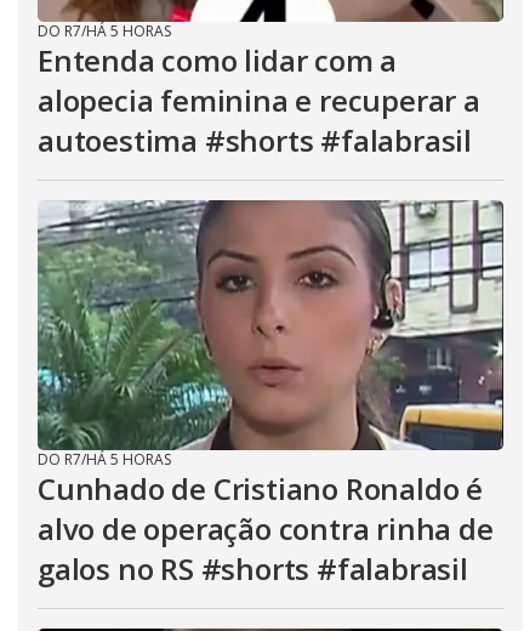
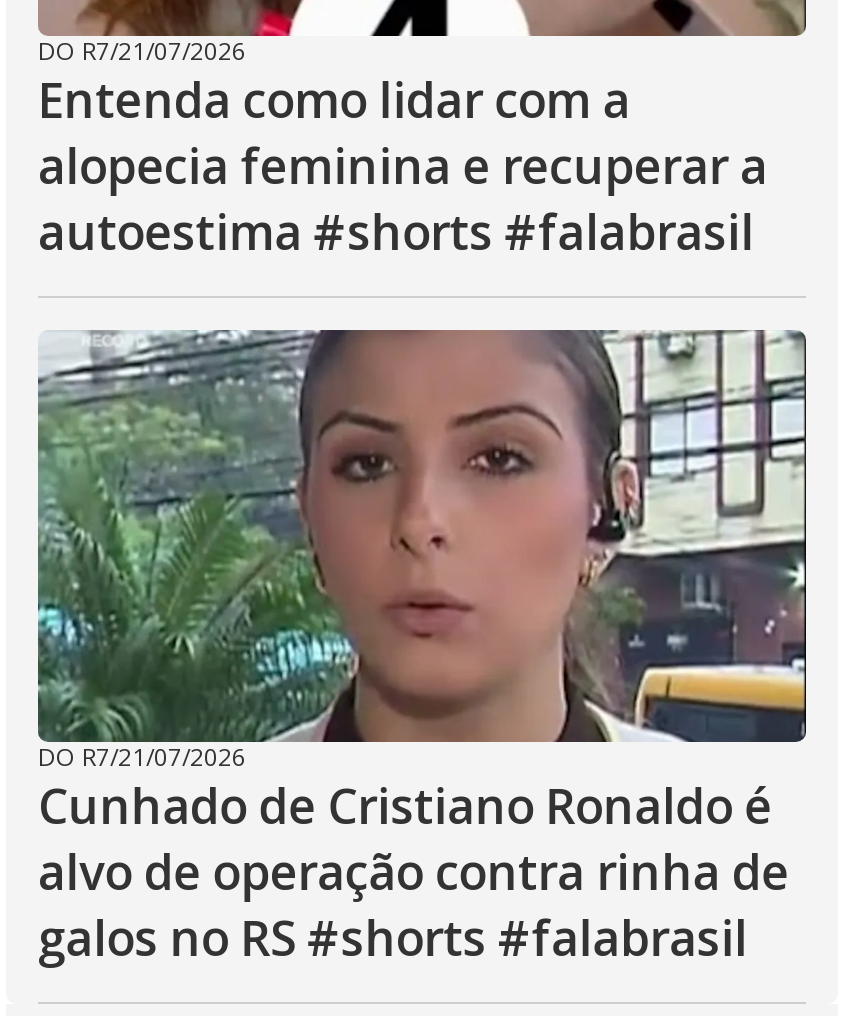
- DO R7/HÁ 5 HORAS
+ DO R7/21/07/2026

- DO R7/HÁ 5 HORAS
+ DO R7/21/07/2026
